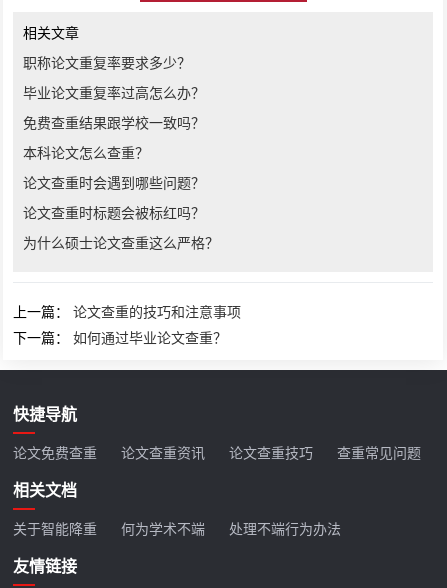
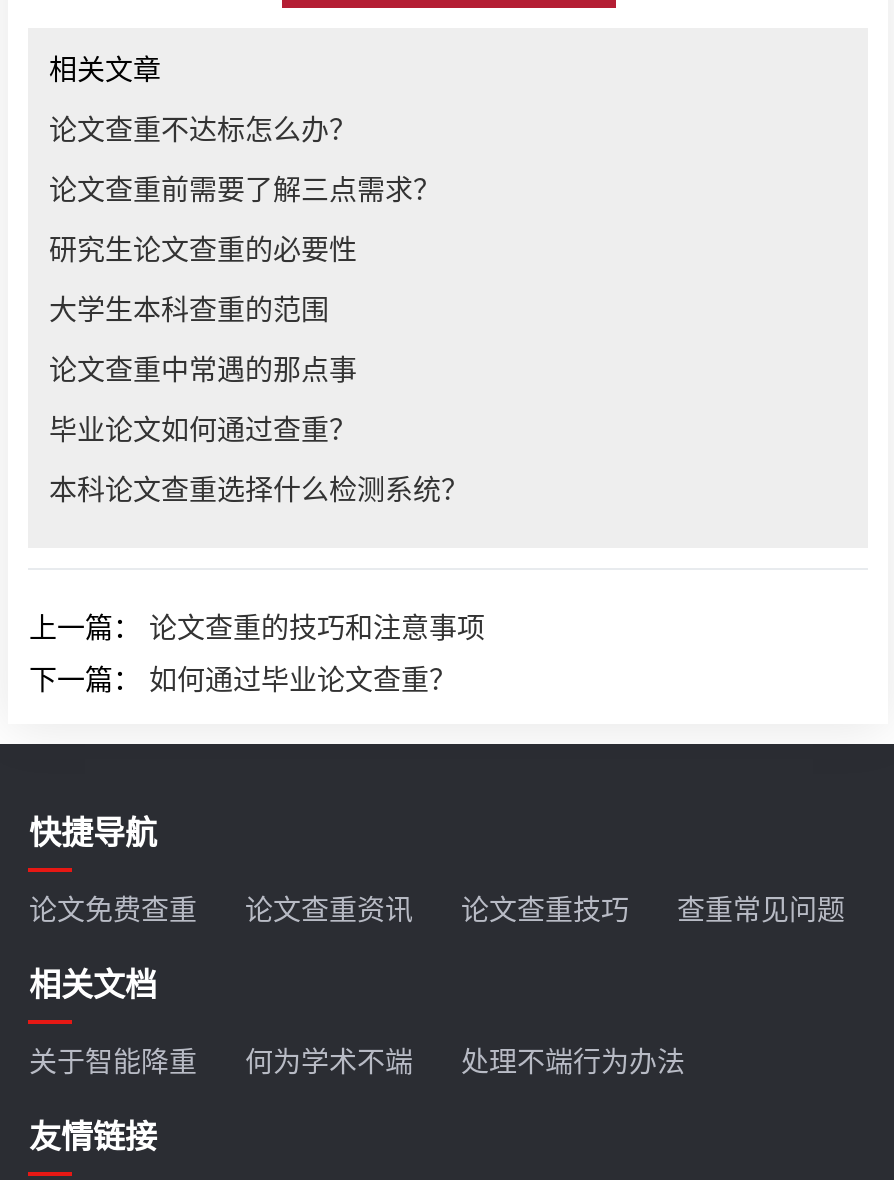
- 职称论文重复率要求多少？
+ 论文查重不达标怎么办？

- 毕业论文重复率过高怎么办？
+ 论文查重前需要了解三点需求？

- 免费查重结果跟学校一致吗？
+ 研究生论文查重的必要性

- 本科论文怎么查重？
+ 大学生本科查重的范围

- 论文查重时会遇到哪些问题？
+ 论文查重中常遇的那点事

- 论文查重时标题会被标红吗？
+ 毕业论文如何通过查重？

- 为什么硕士论文查重这么严格？
+ 本科论文查重选择什么检测系统？
